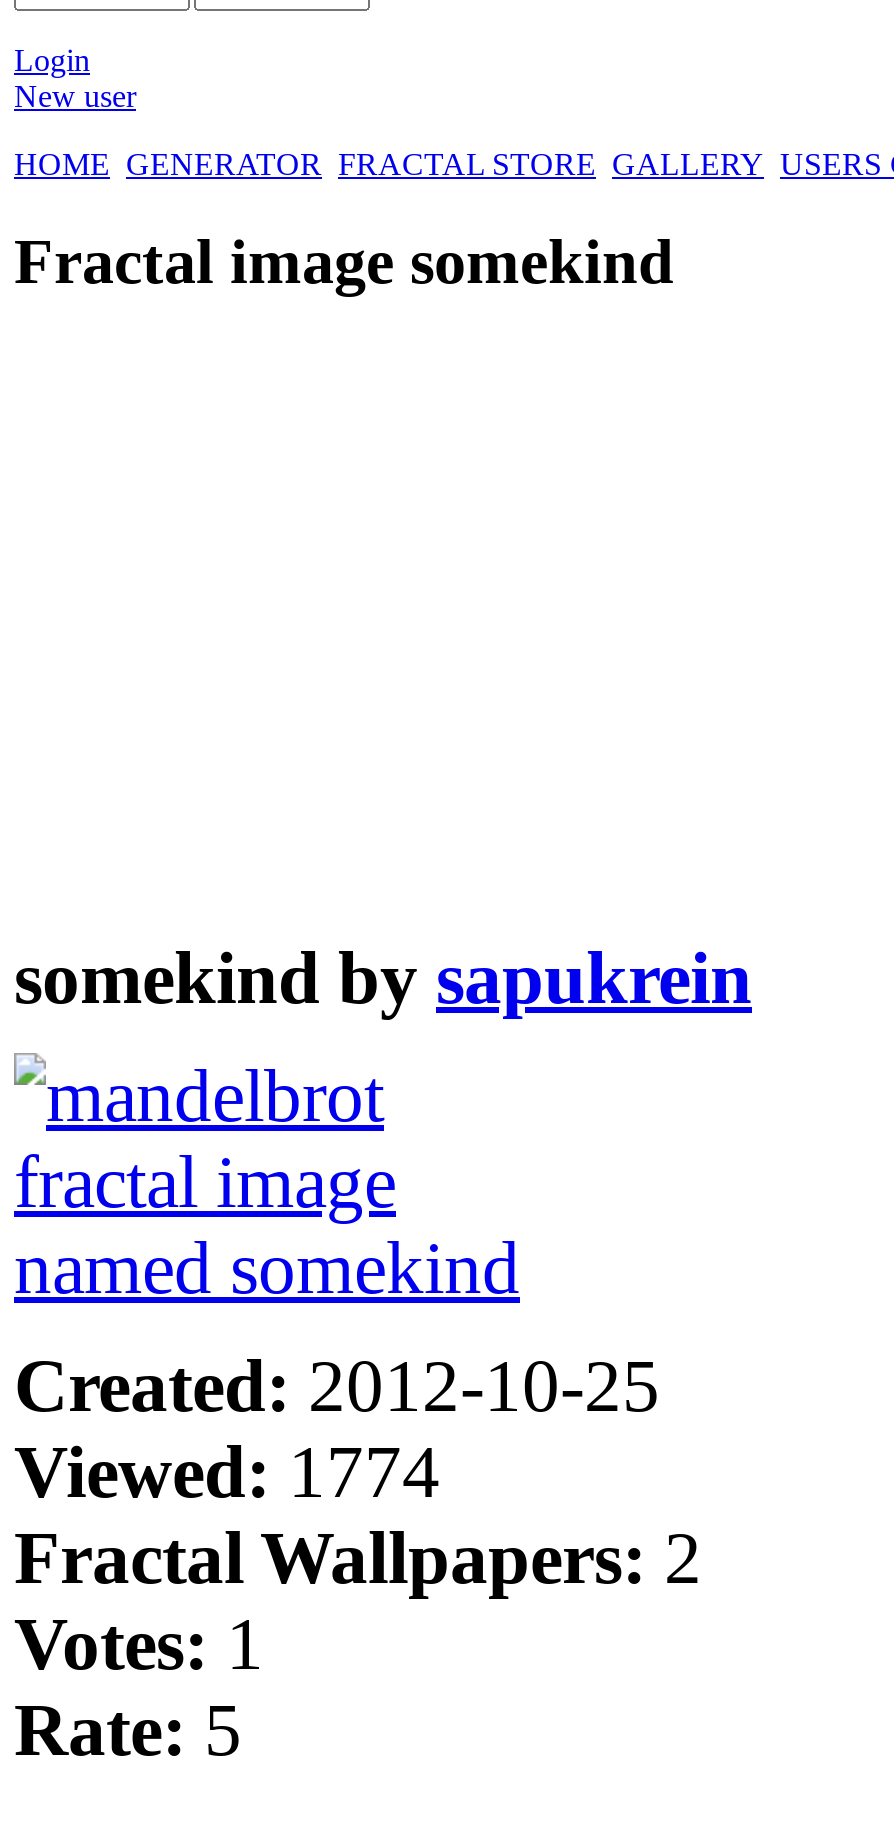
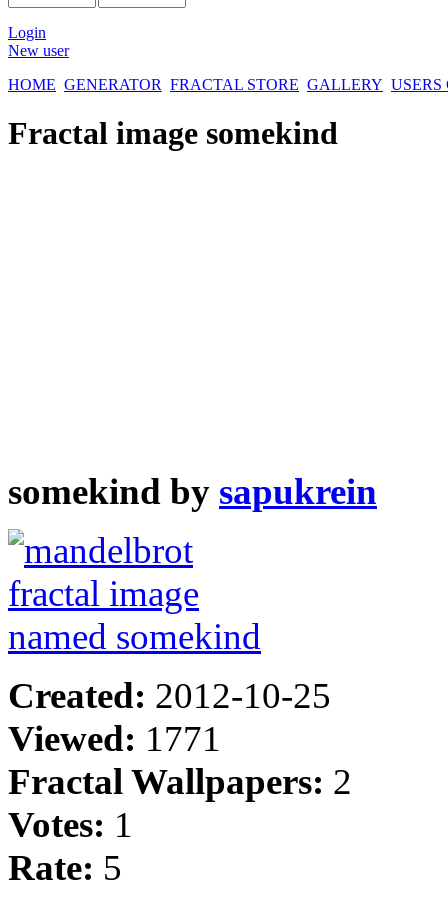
- Viewed: 1774
+ Viewed: 1771
